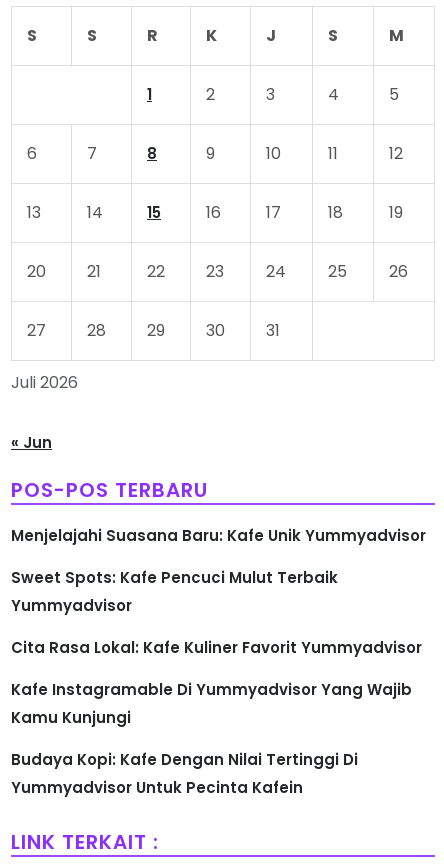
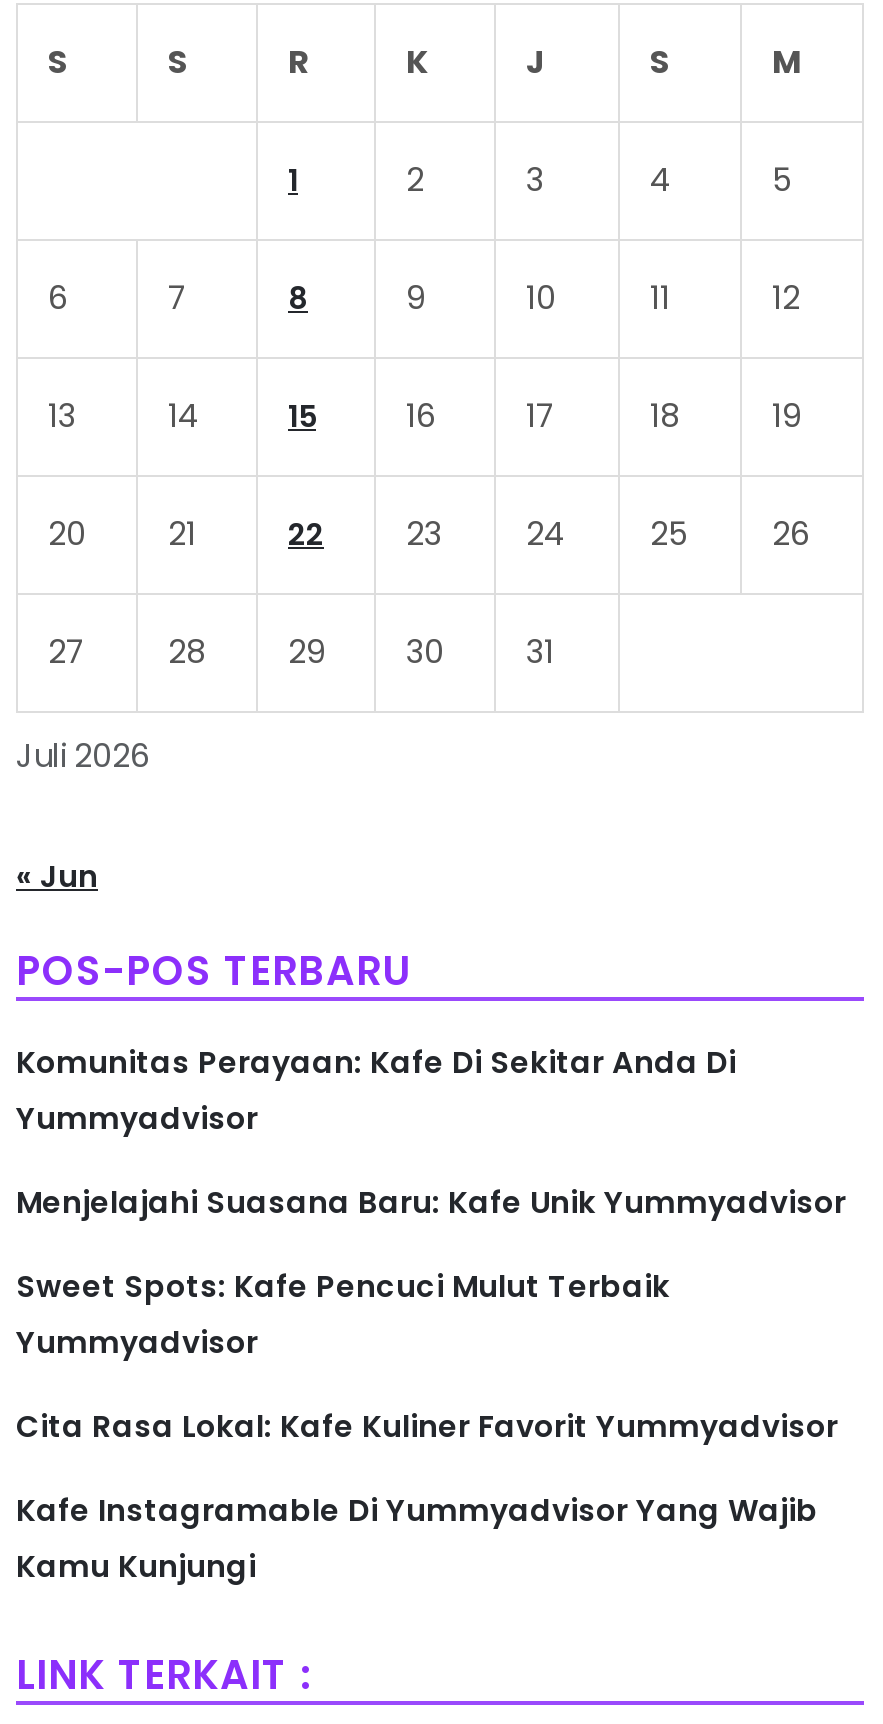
+ Komunitas Perayaan: Kafe Di Sekitar Anda Di
+ Yummyadvisor

moved down: Menjelajahi Suasana Baru: Kafe Unik Yummyadvisor | Sweet Spots: Kafe Pencuci Mulut Terbaik | Yummyadvisor | Cita Rasa Lokal: Kafe Kuliner Favorit Yummyadvisor | Kafe Instagramable Di Yummyadvisor Yang Wajib | Kamu Kunjungi

- Budaya Kopi: Kafe Dengan Nilai Tertinggi Di
- Yummyadvisor Untuk Pecinta Kafein
